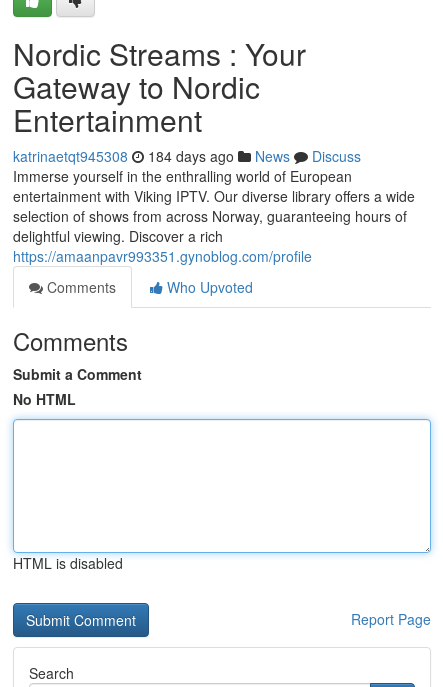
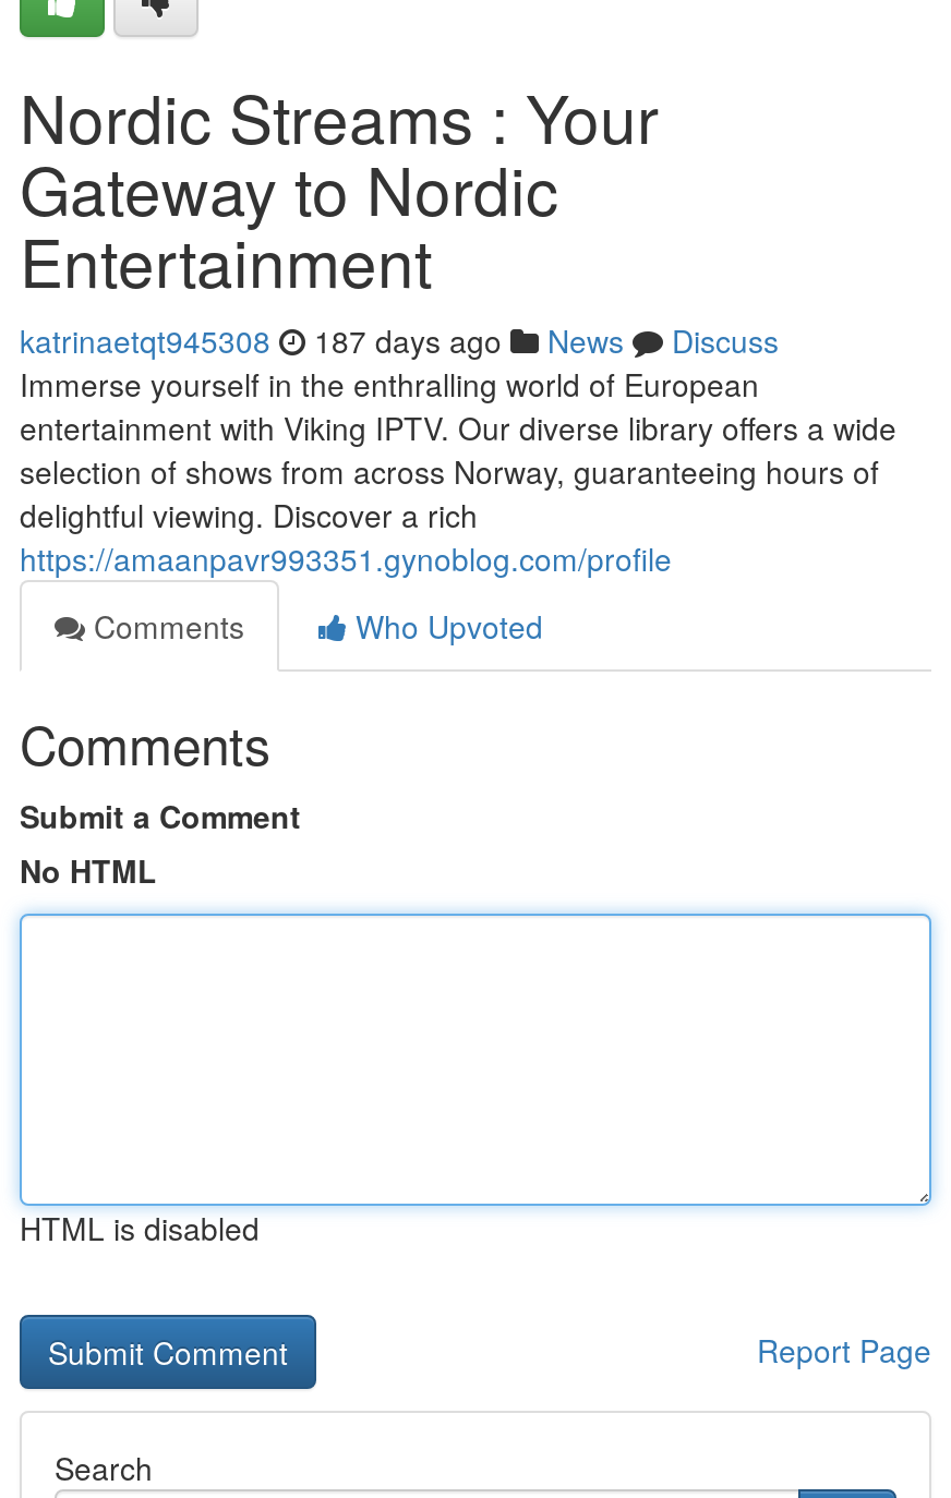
- katrinaetqt945308 184 days ago News Discuss
+ katrinaetqt945308 187 days ago News Discuss
